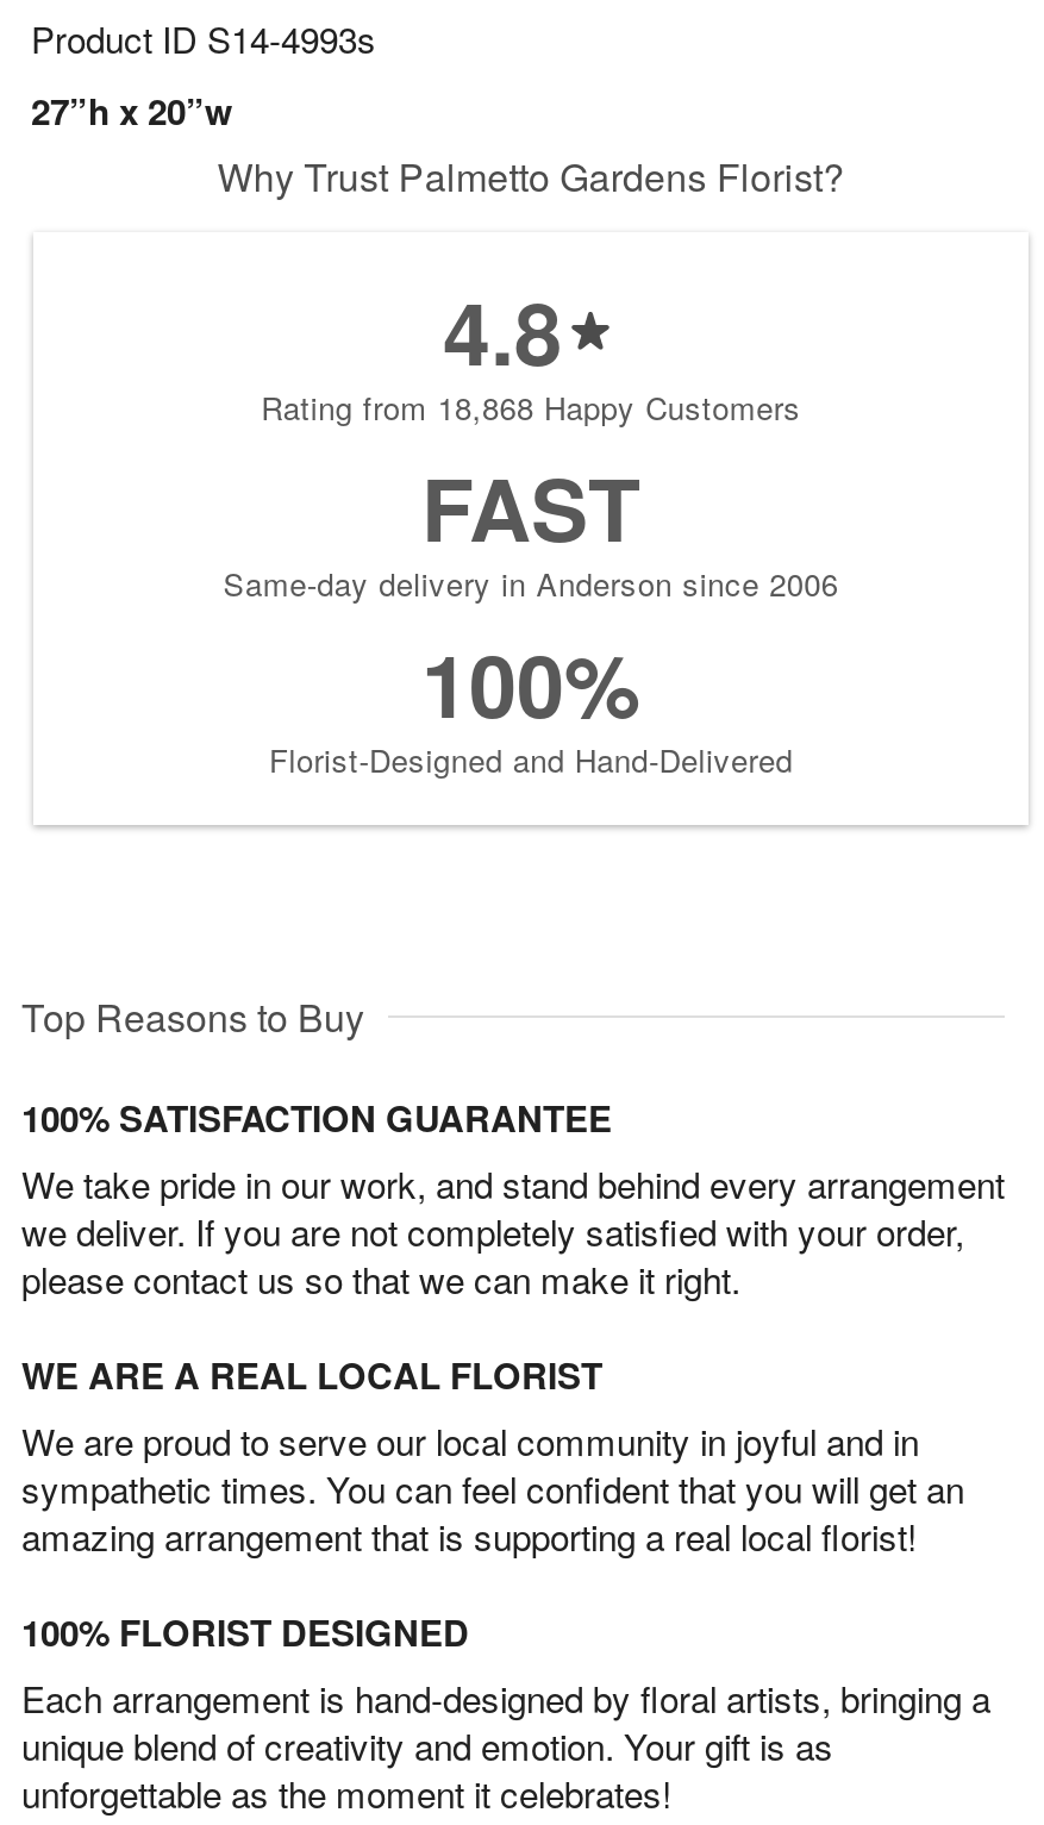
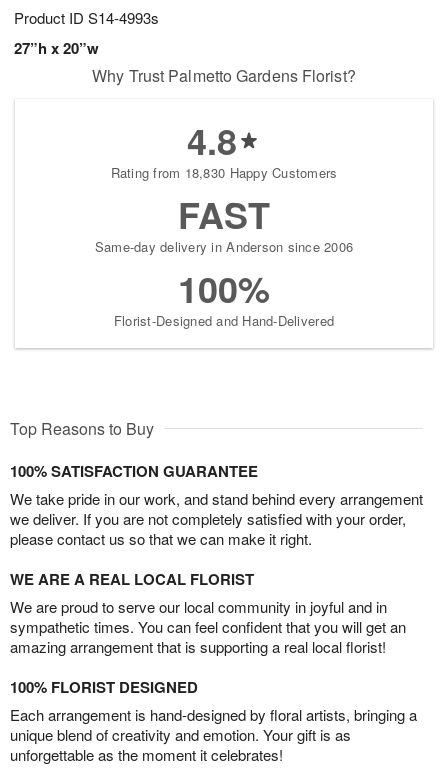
- Rating from 18,868 Happy Customers
+ Rating from 18,830 Happy Customers
